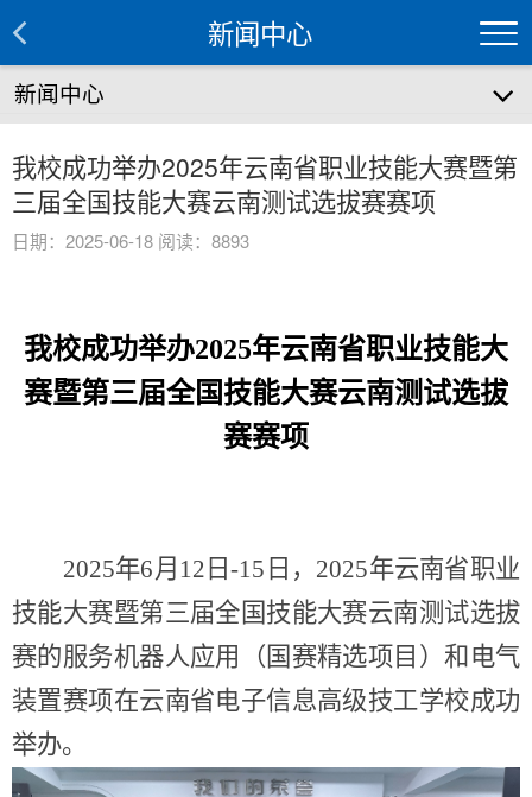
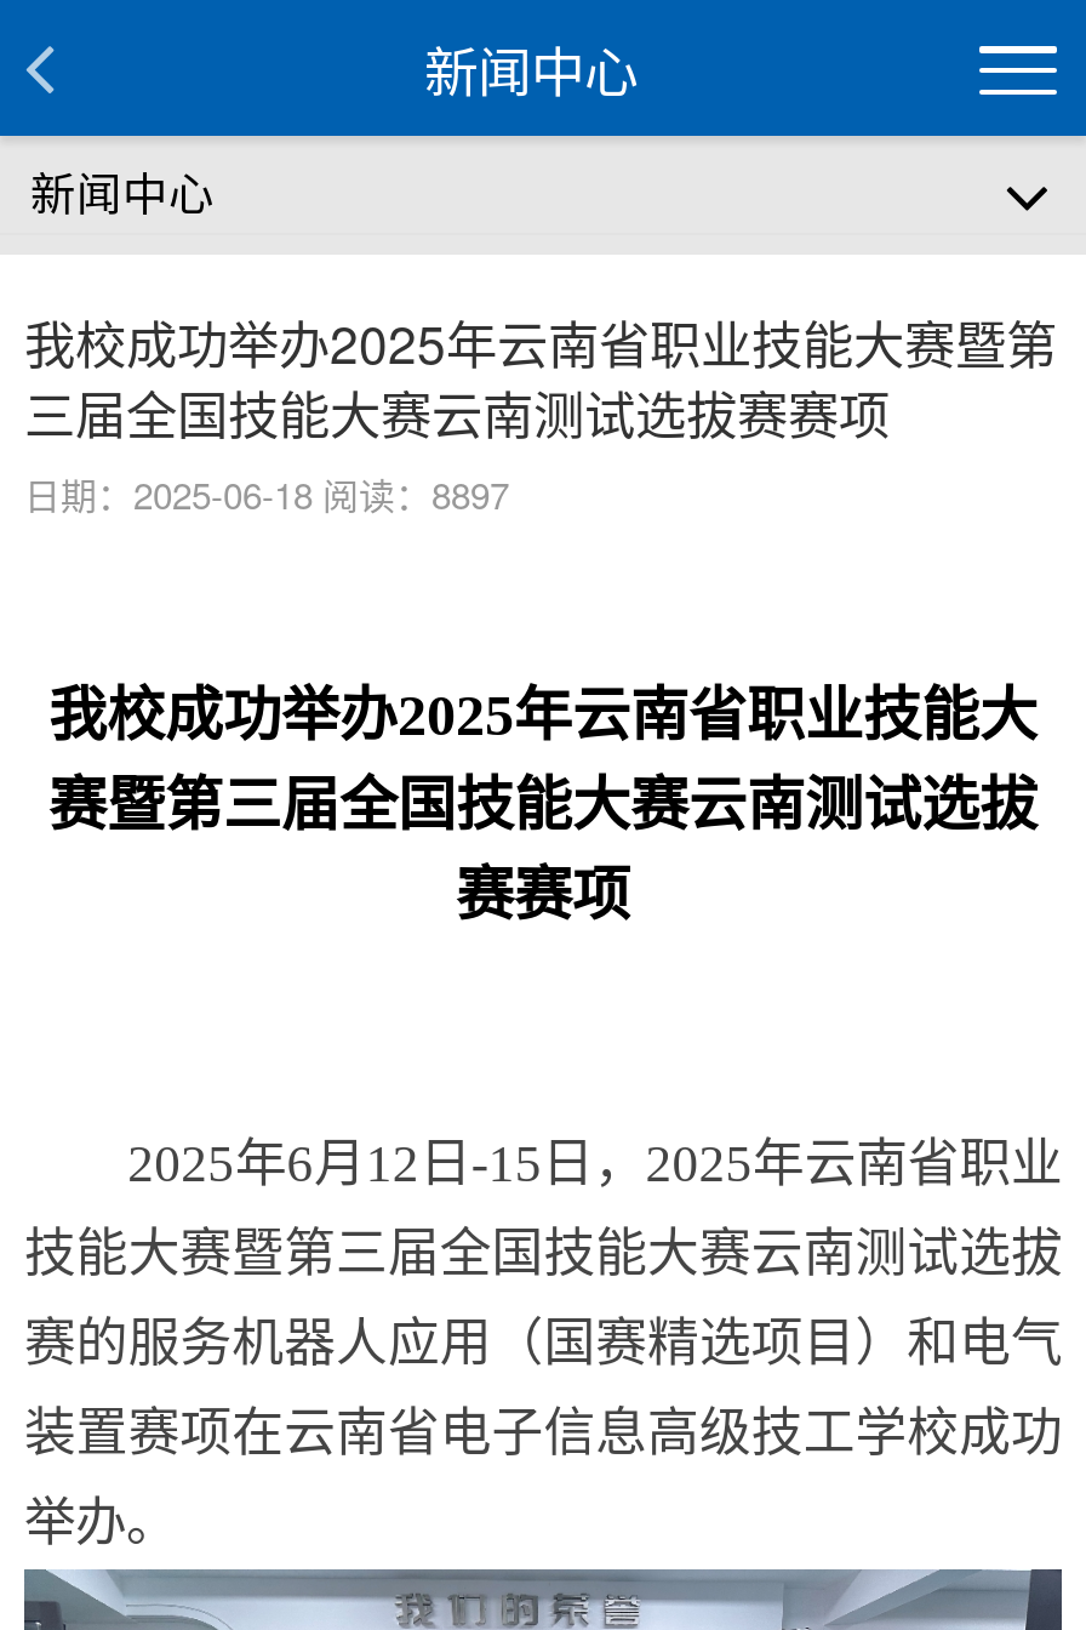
- 日期：2025-06-18 阅读：8893
+ 日期：2025-06-18 阅读：8897
